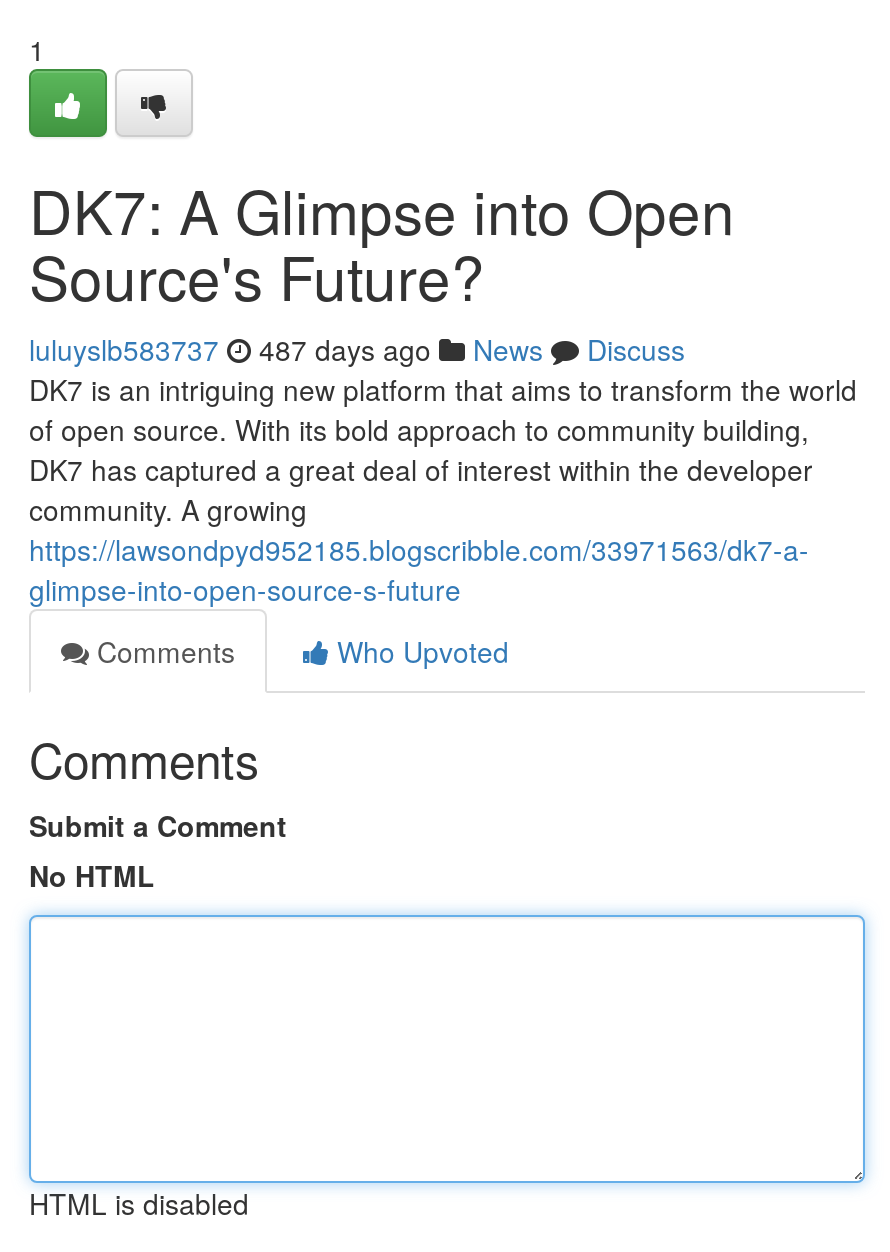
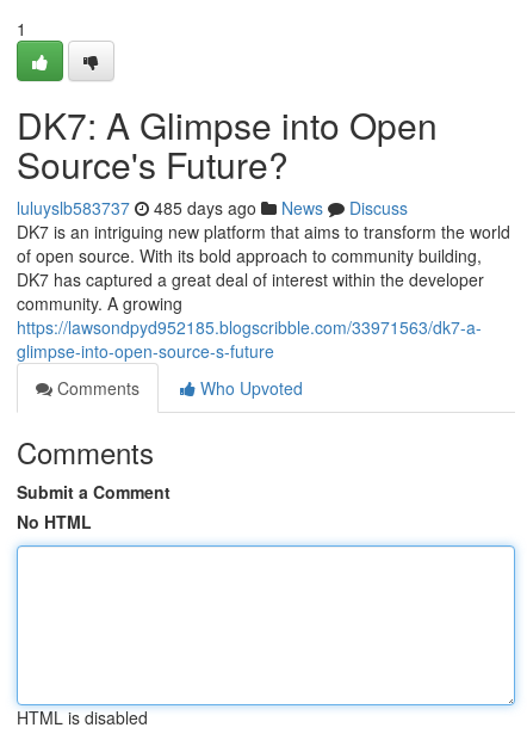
- luluyslb583737 487 days ago News Discuss
+ luluyslb583737 485 days ago News Discuss
